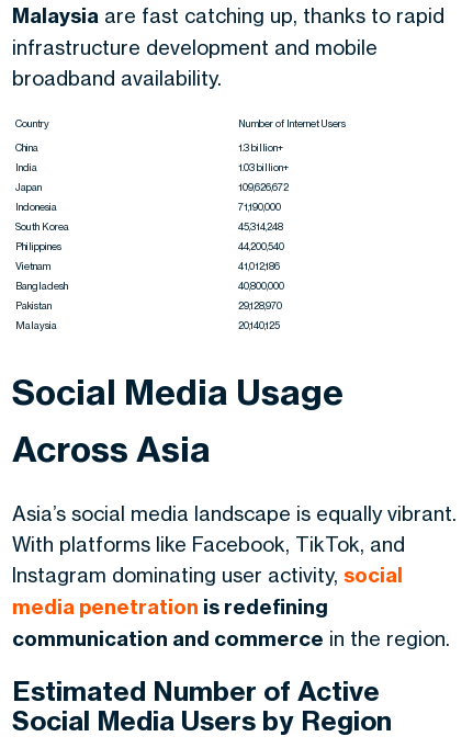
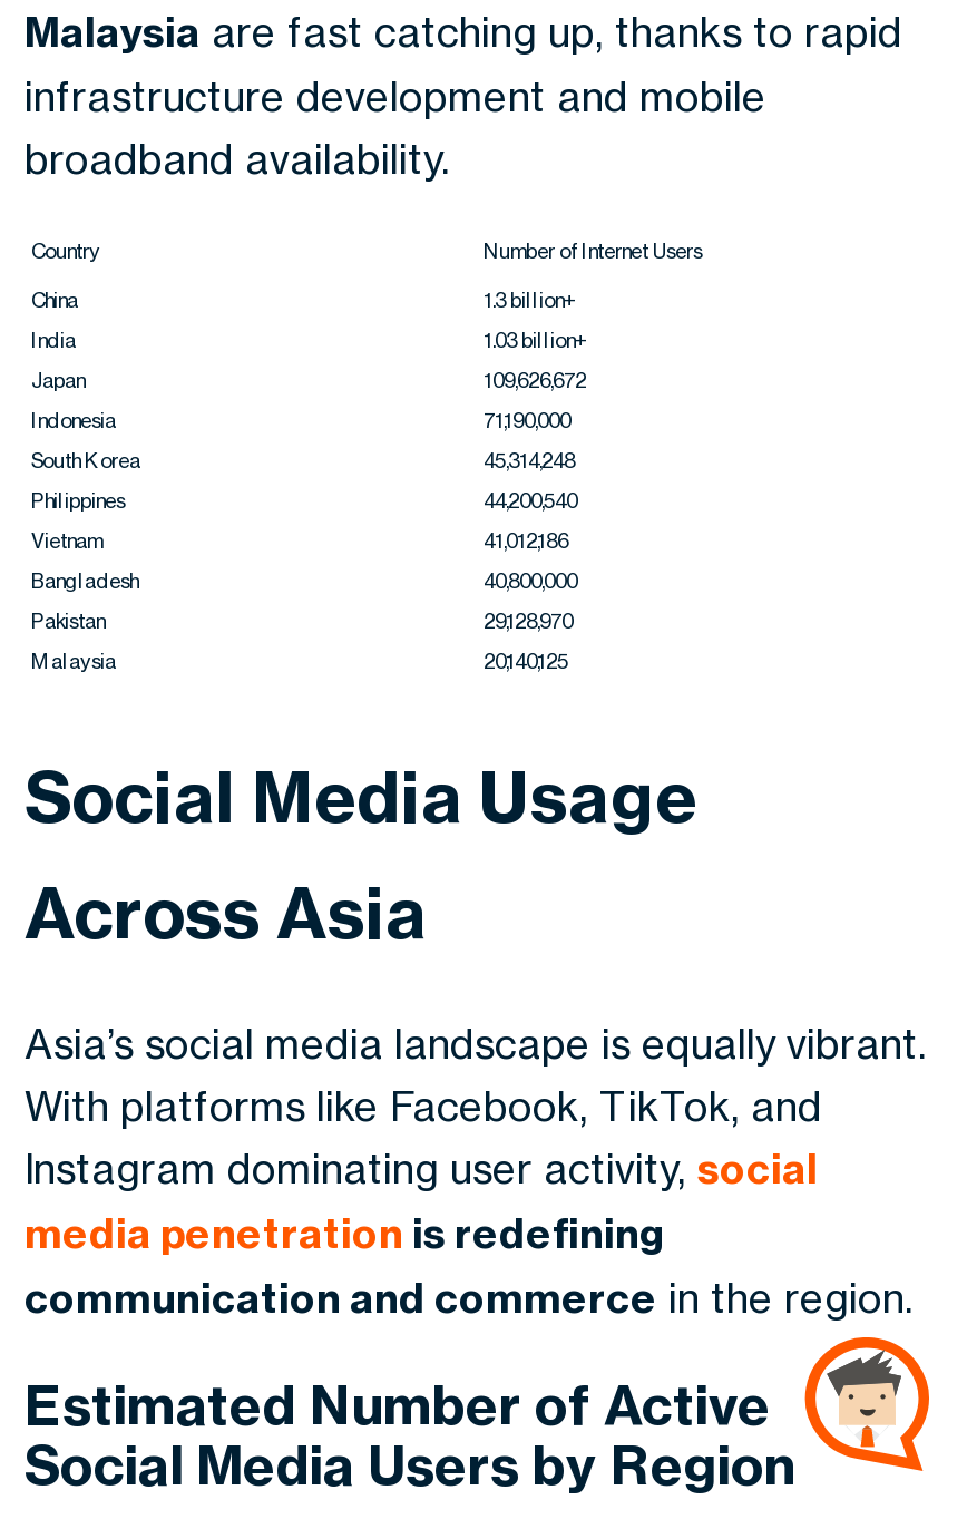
+ [image]
